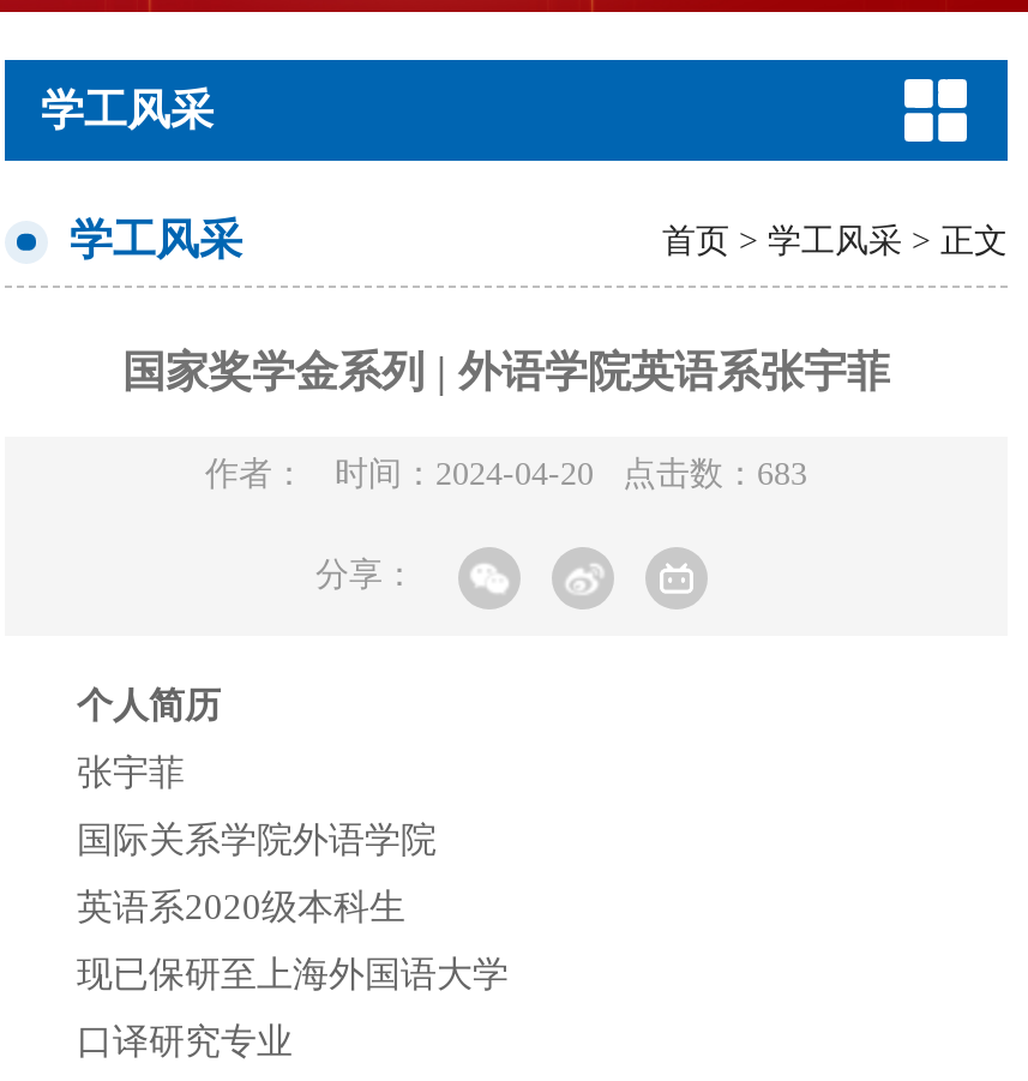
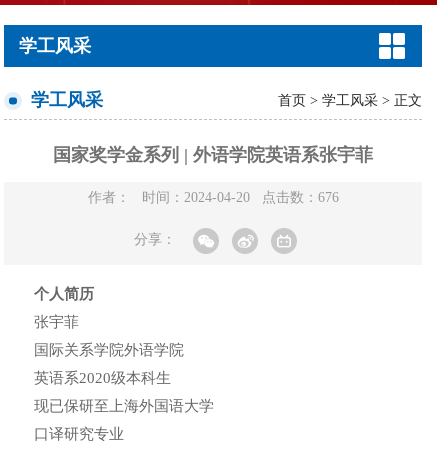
- 作者： 时间：2024-04-20 点击数：683
+ 作者： 时间：2024-04-20 点击数：676
